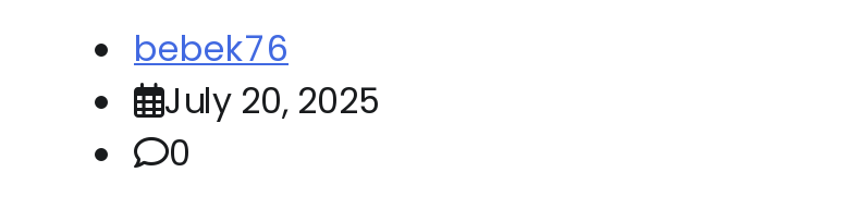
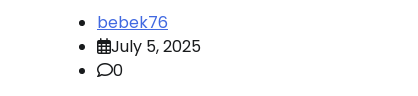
- July 20, 2025
+ July 5, 2025
